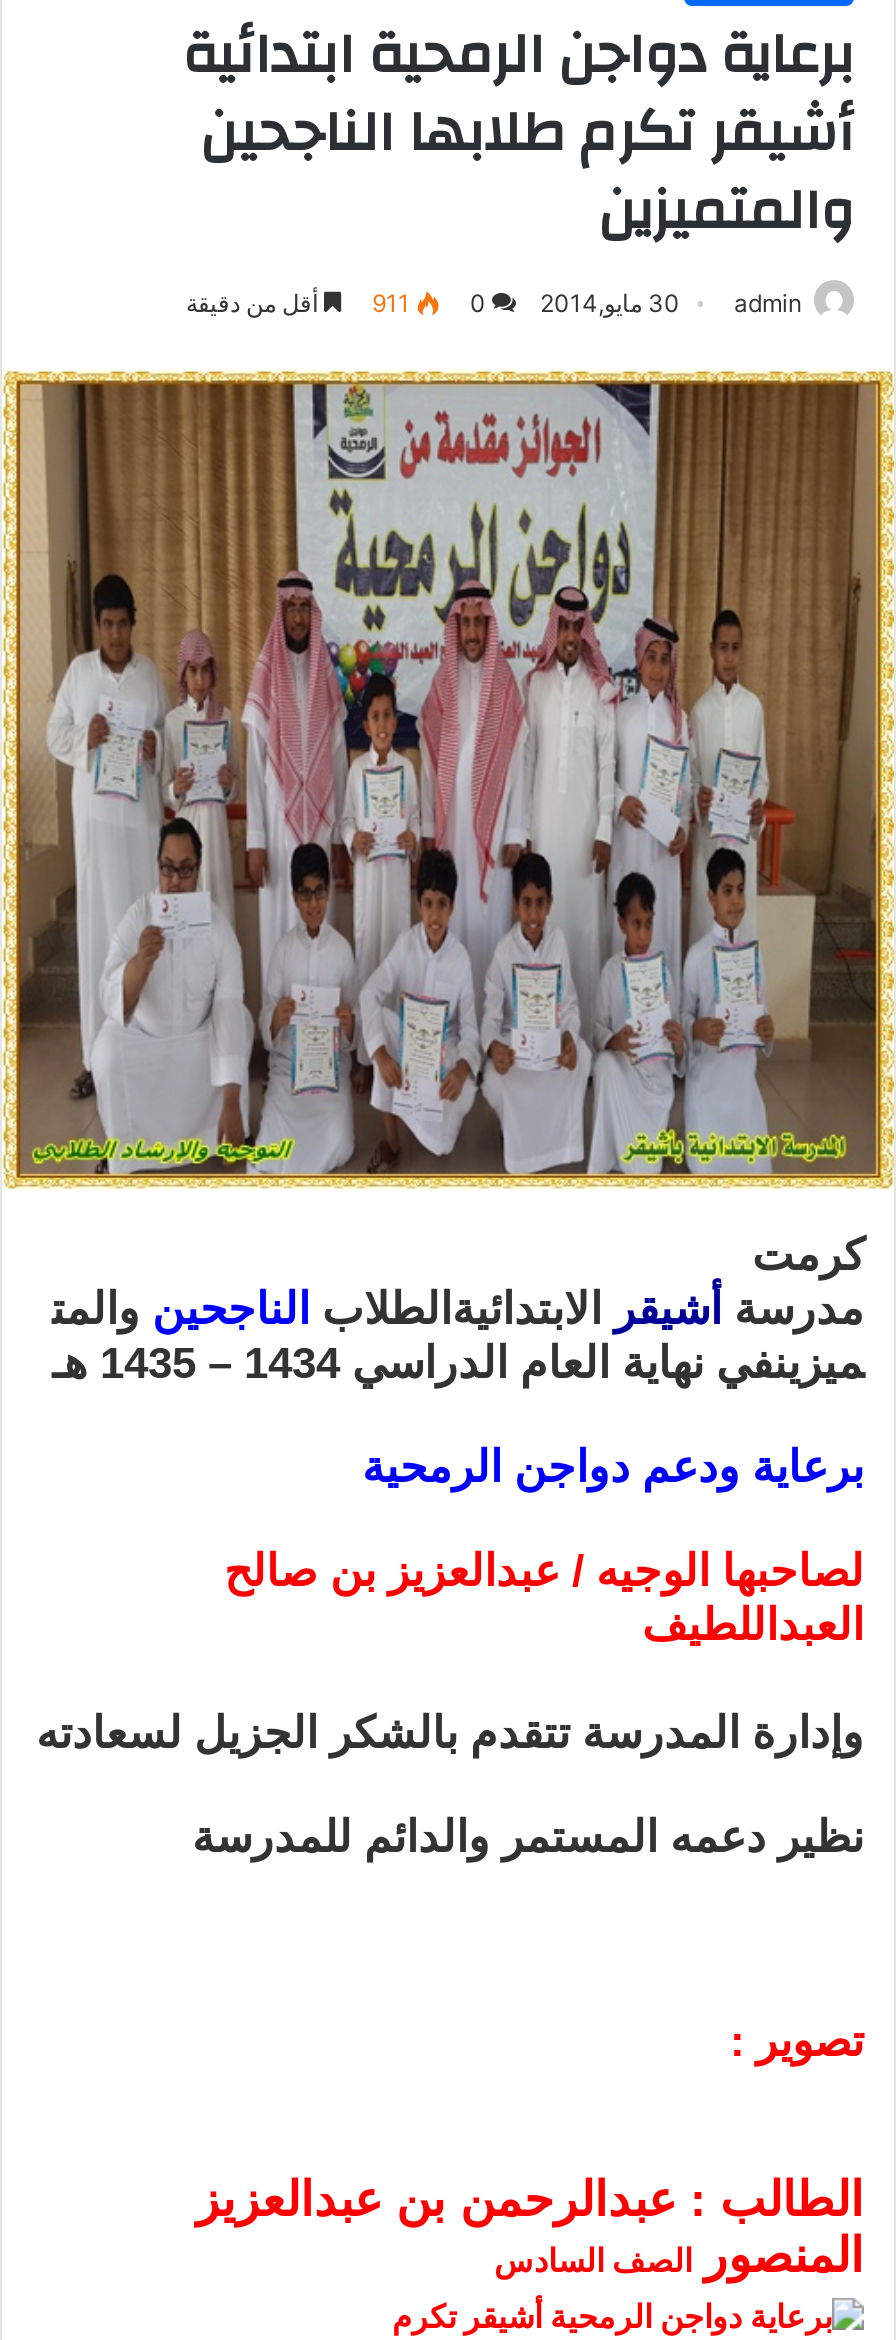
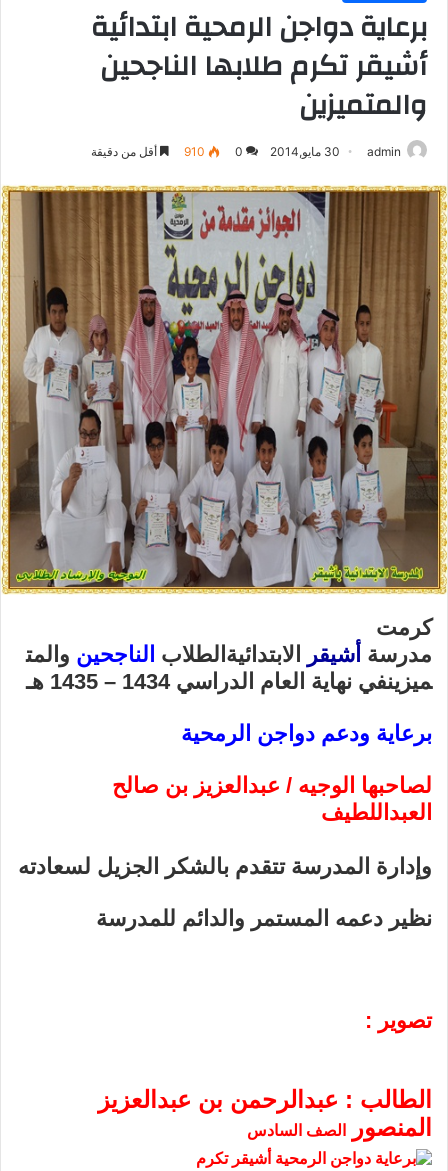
- 911
+ 910
